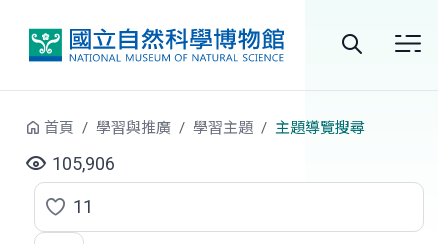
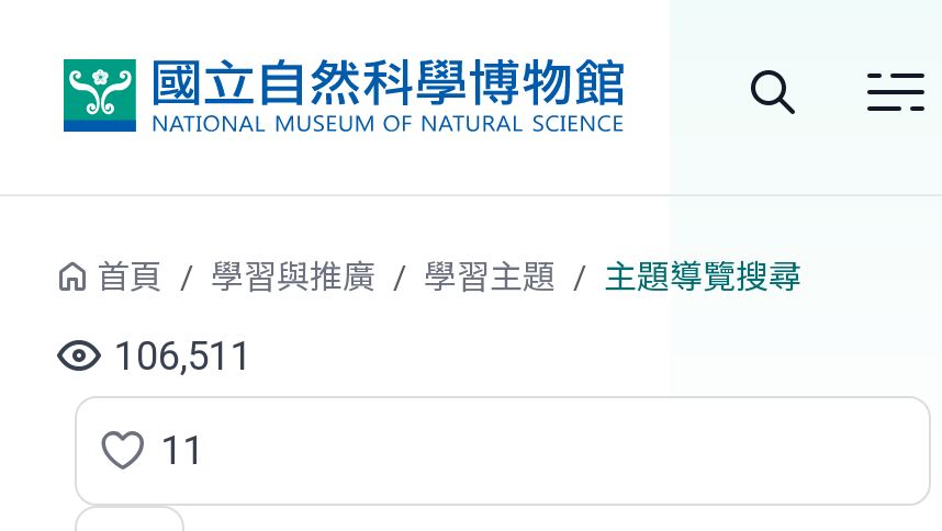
- 105,906
+ 106,511
